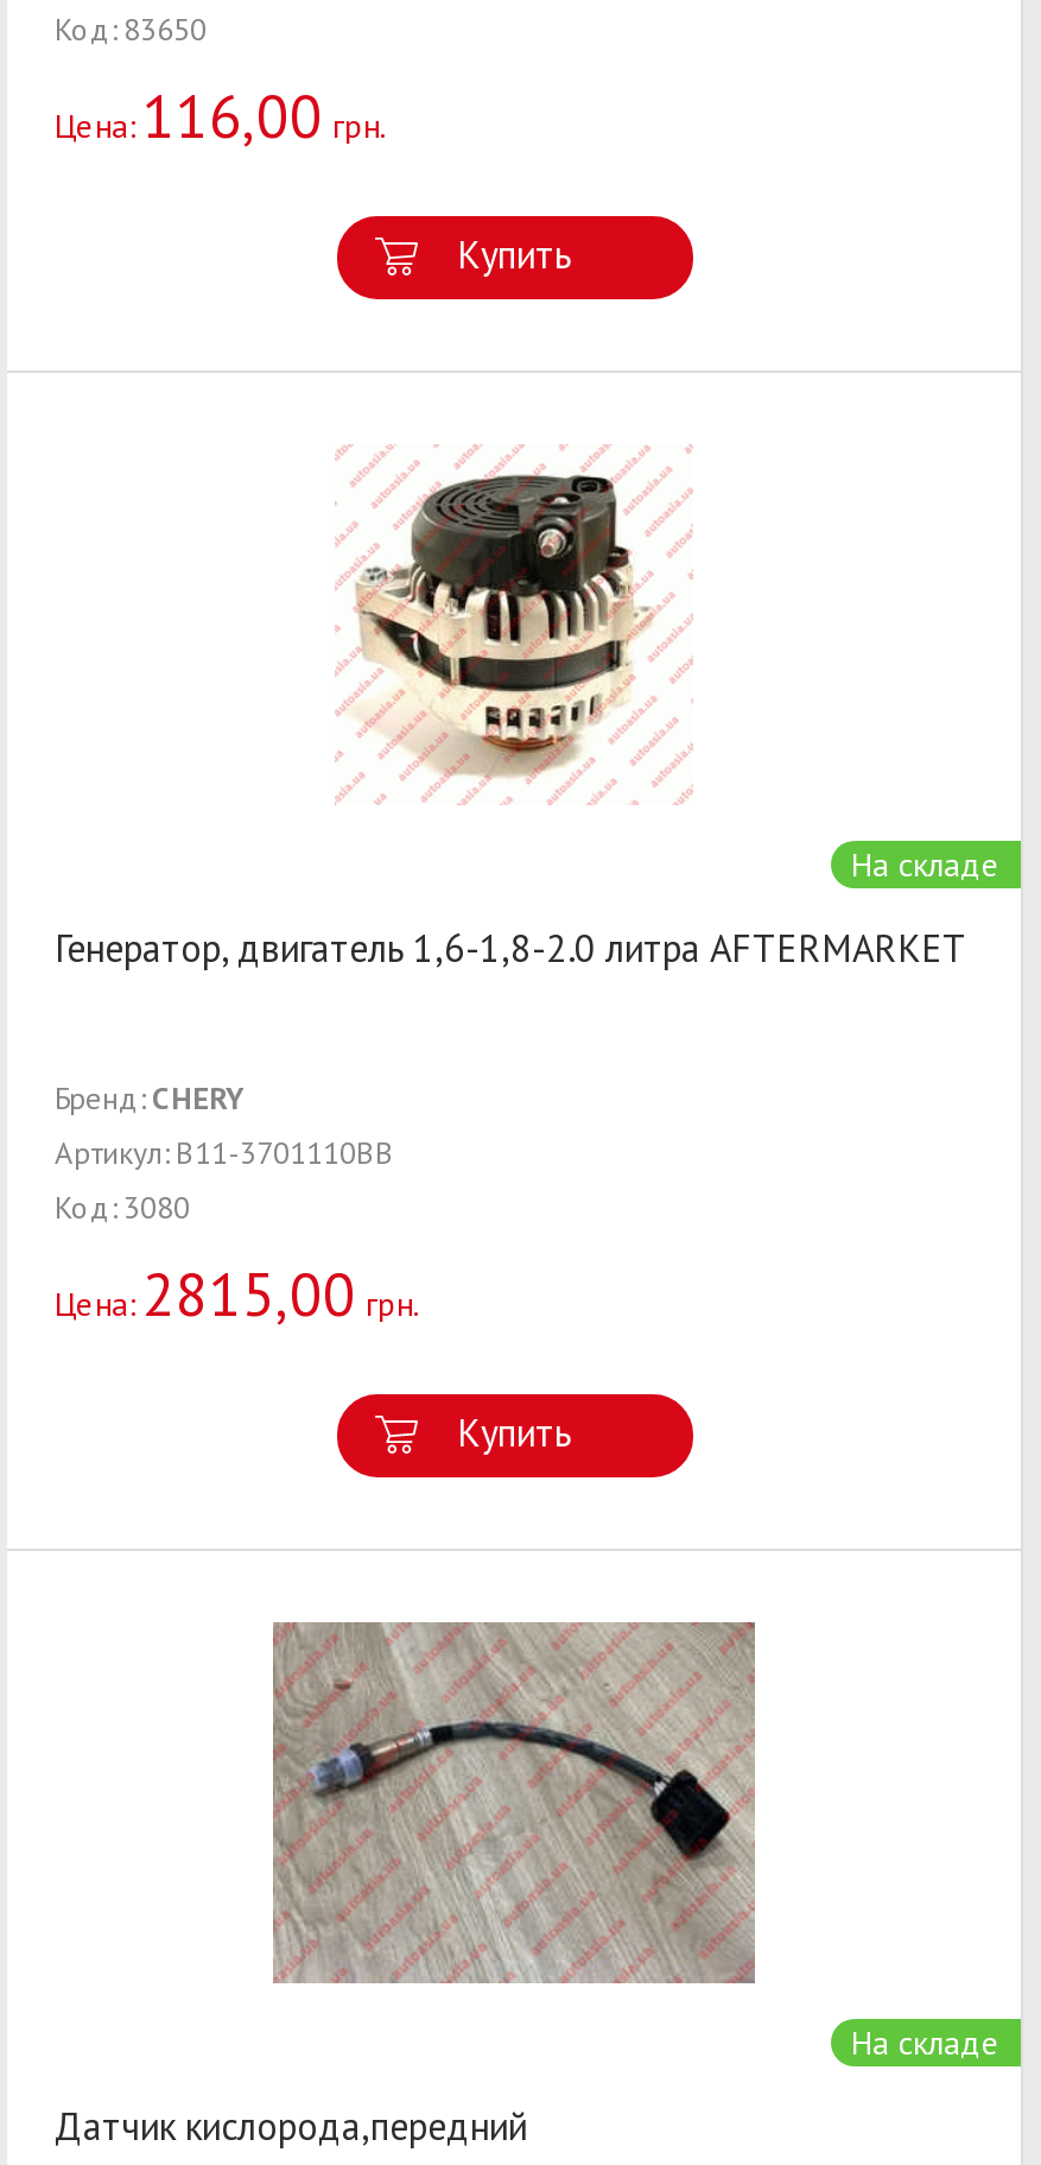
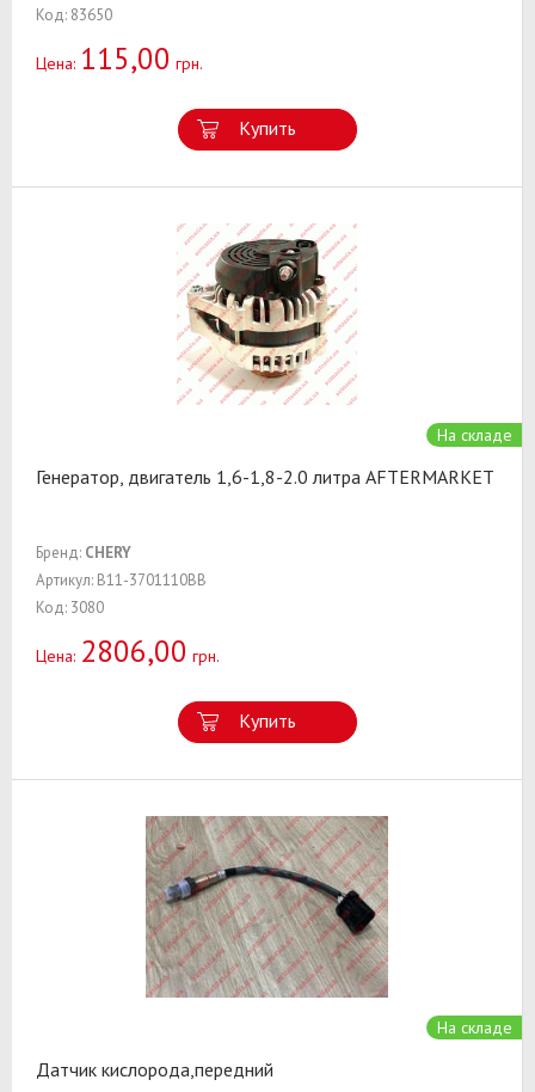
- Цена:116,00 грн.
+ Цена:115,00 грн.

- Цена:2815,00 грн.
+ Цена:2806,00 грн.
